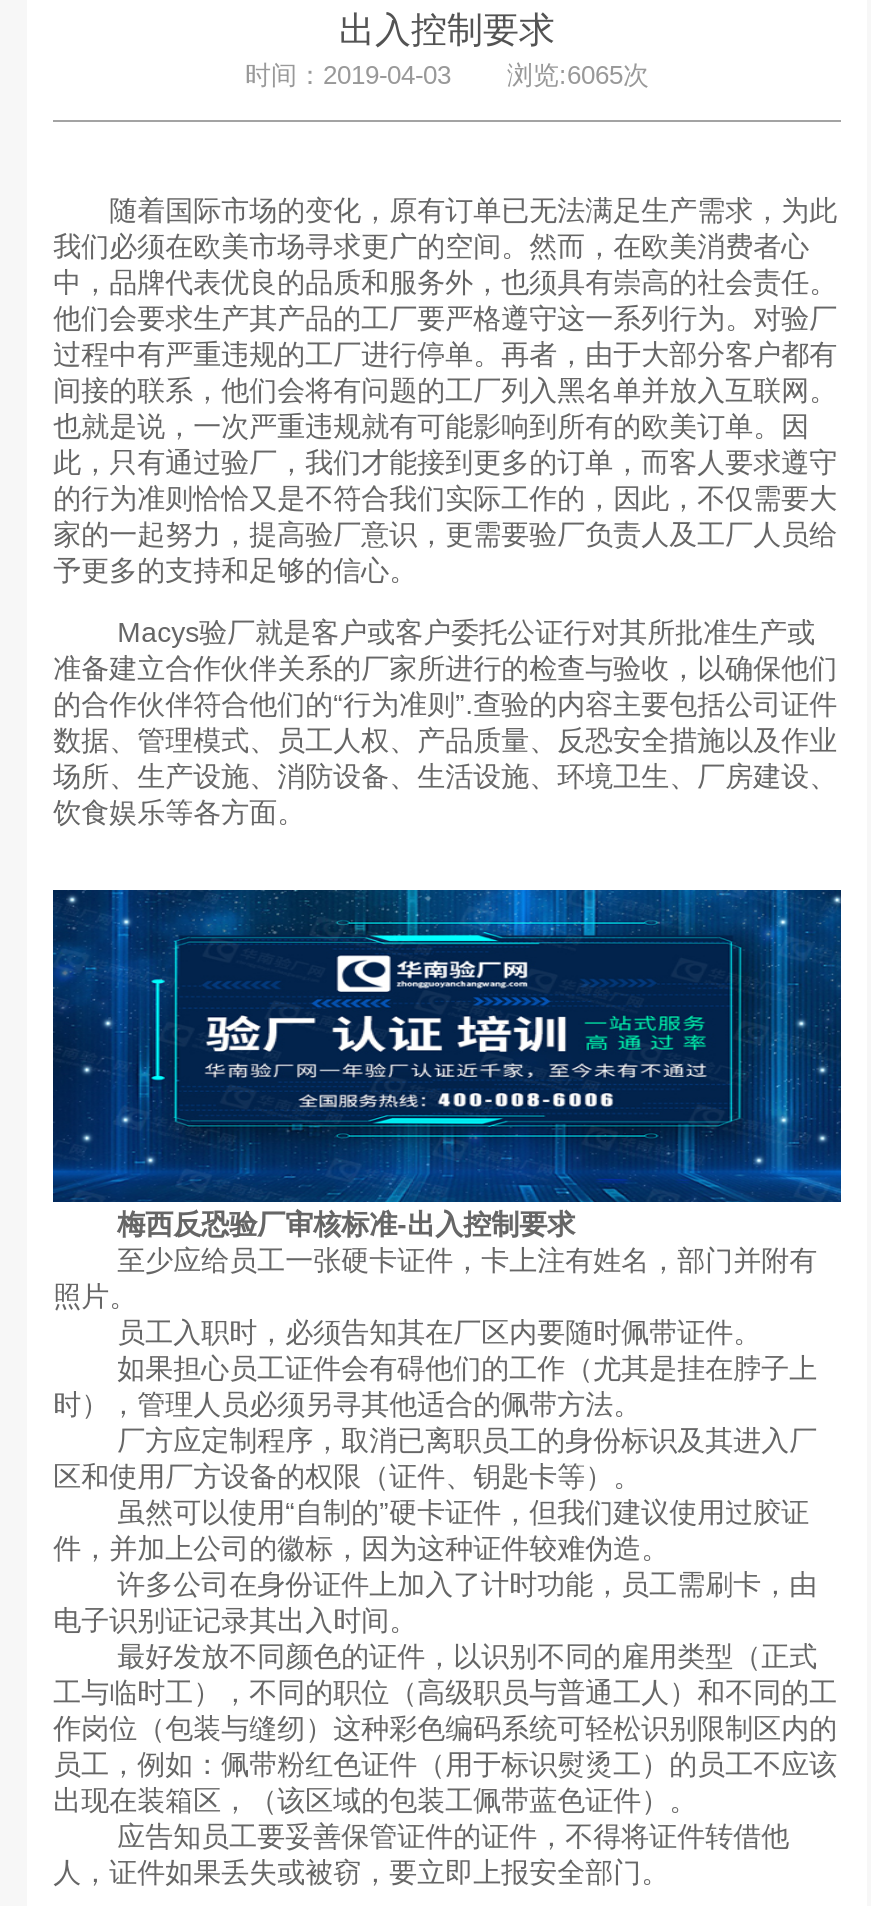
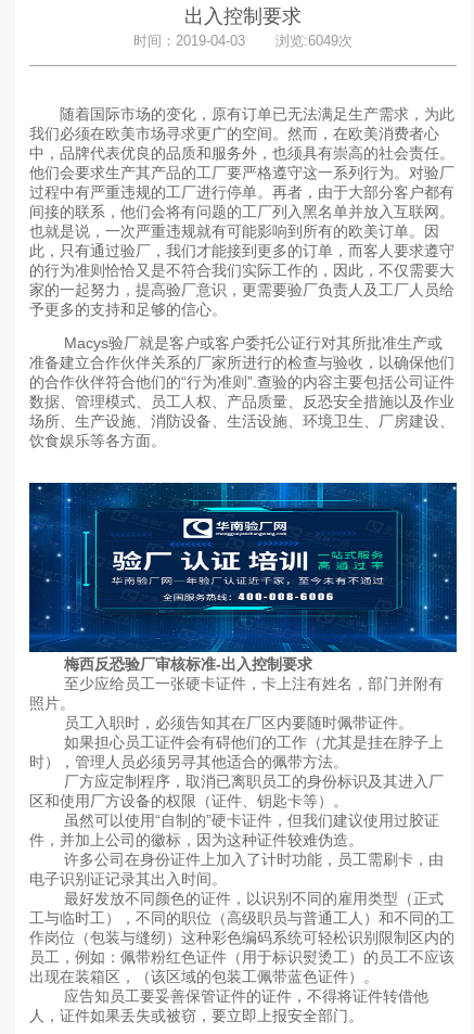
- 时间：2019-04-03 浏览:6065次
+ 时间：2019-04-03 浏览:6049次
